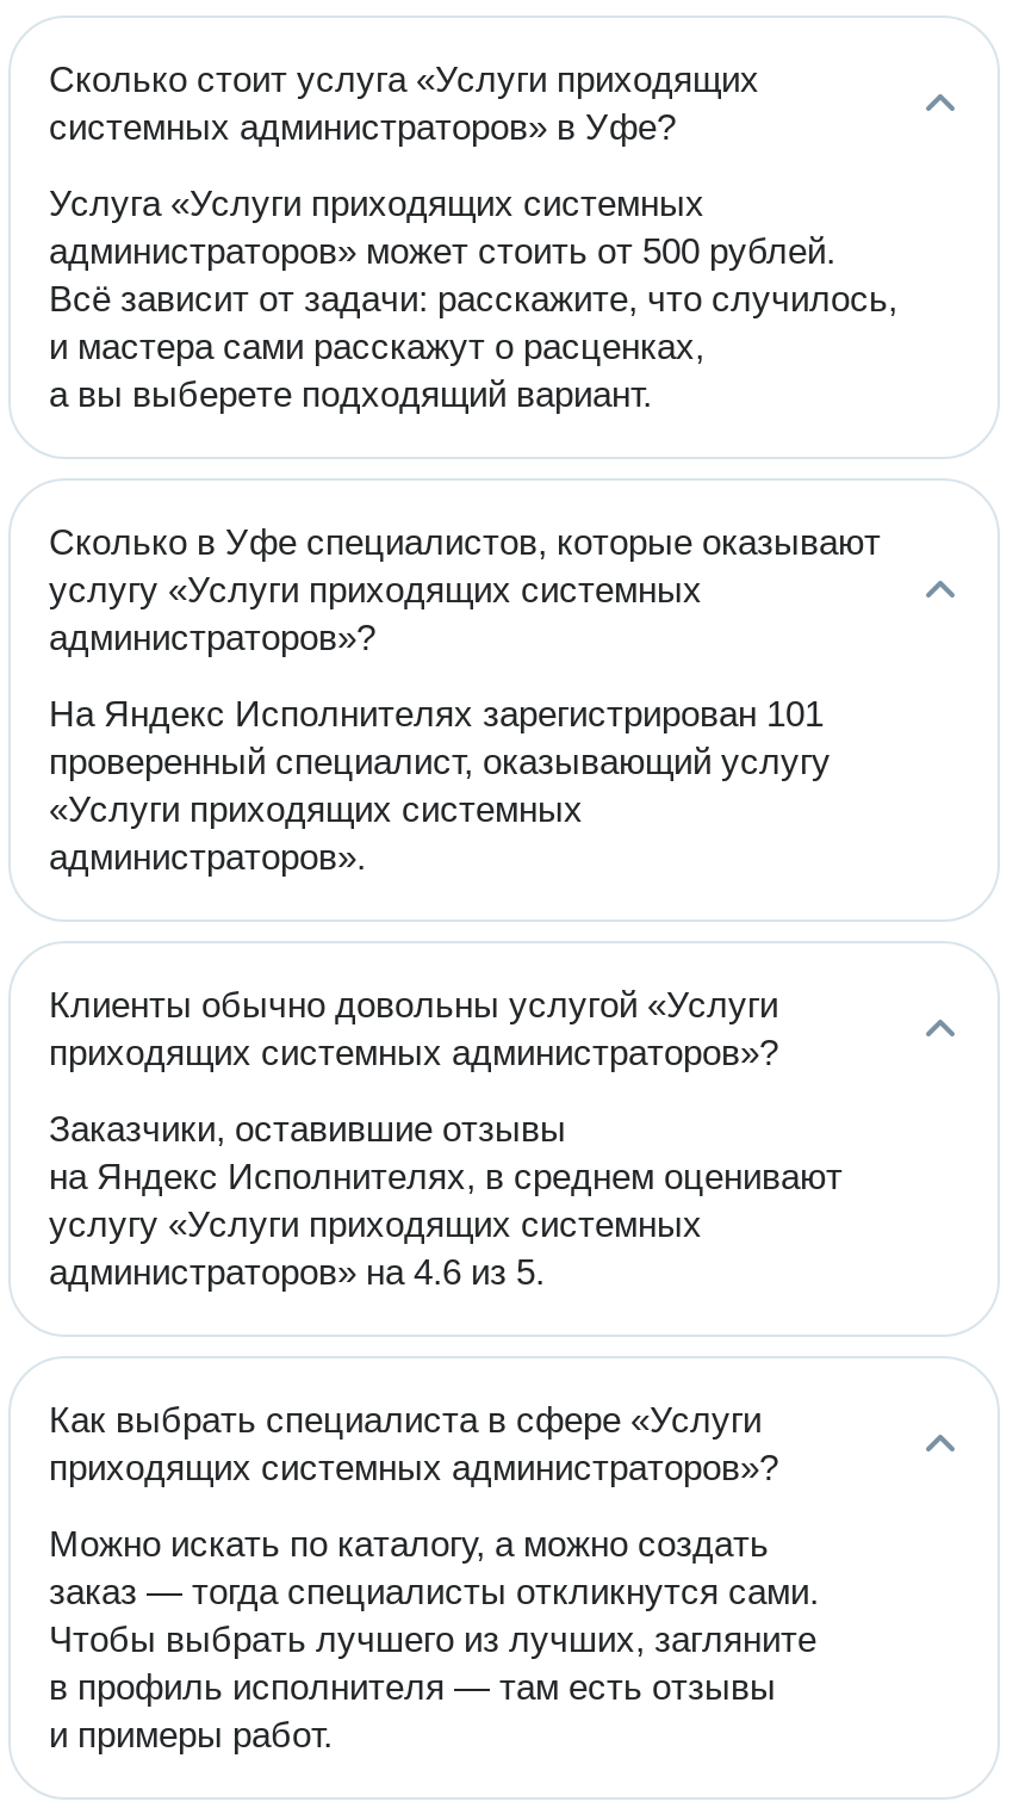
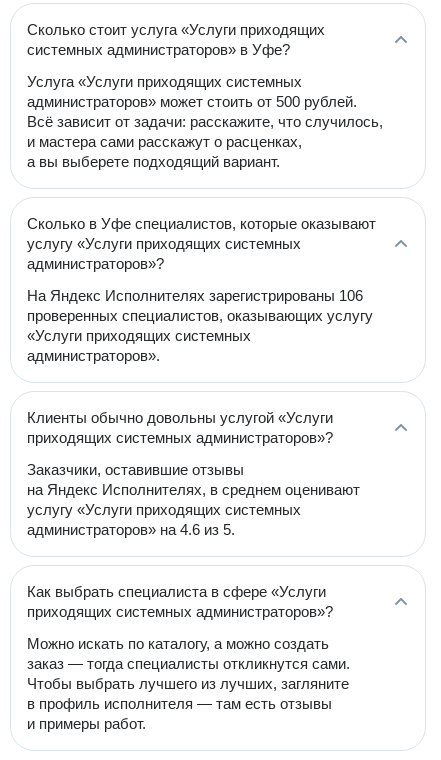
- На Яндекс Исполнителях зарегистрирован 101
+ На Яндекс Исполнителях зарегистрированы 106

- проверенный специалист, оказывающий услугу
+ проверенных специалистов, оказывающих услугу
